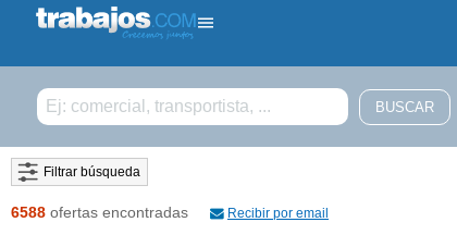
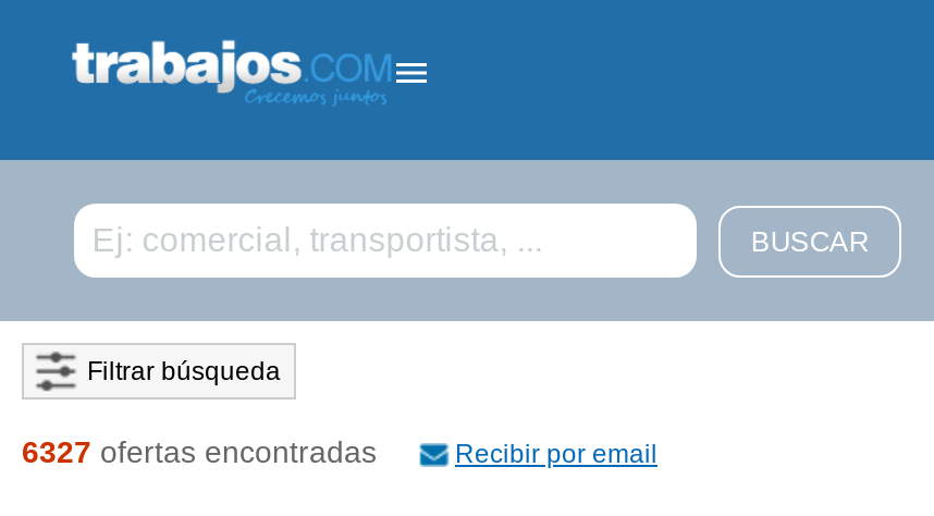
- 6588 ofertas encontradas
+ 6327 ofertas encontradas
